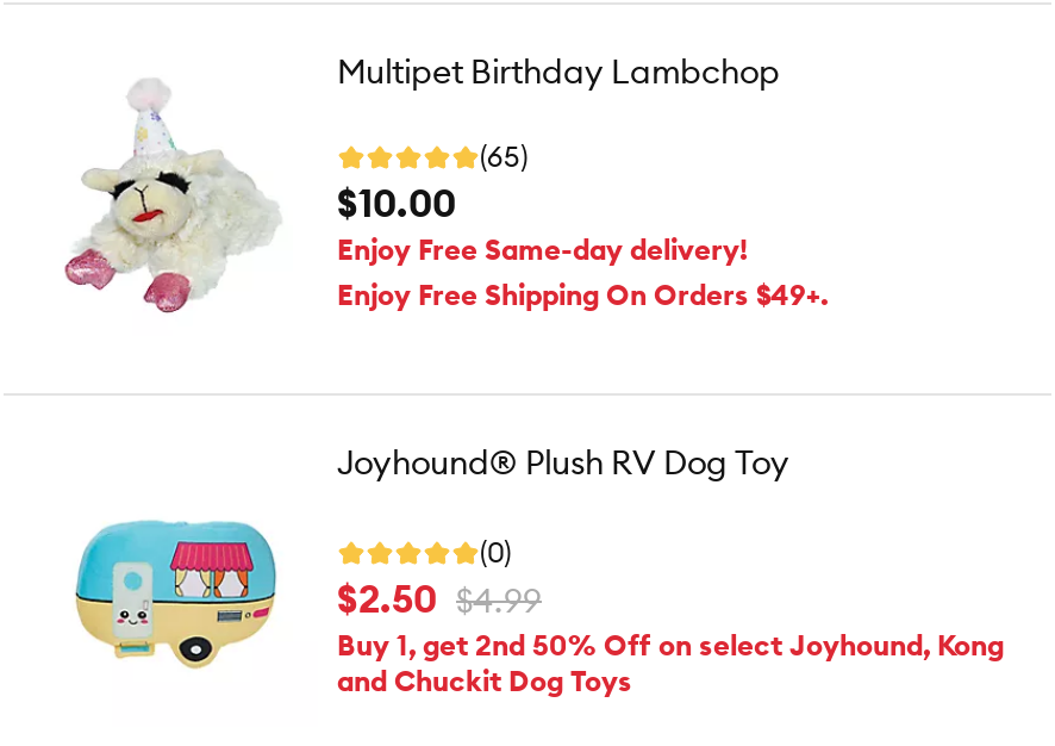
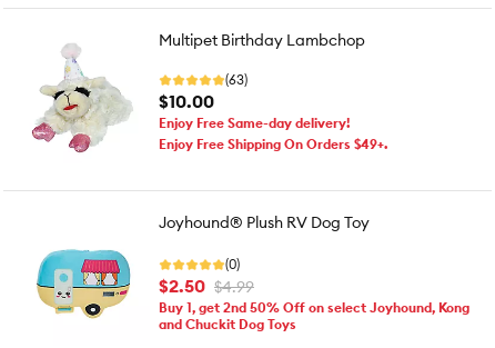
- (65)
+ (63)
